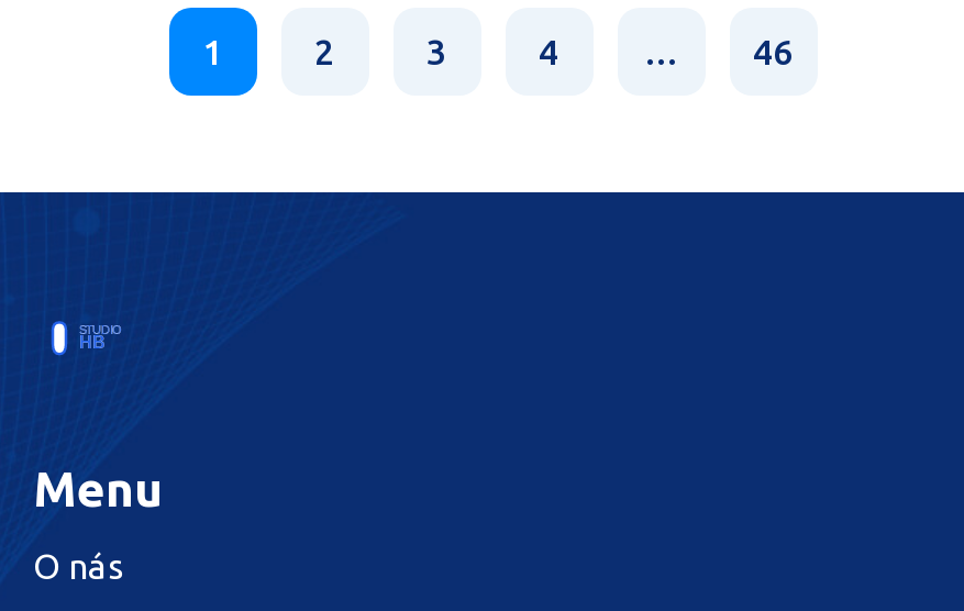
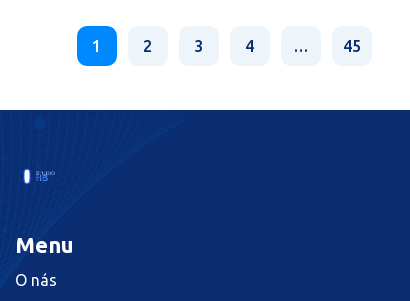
- 46
+ 45
